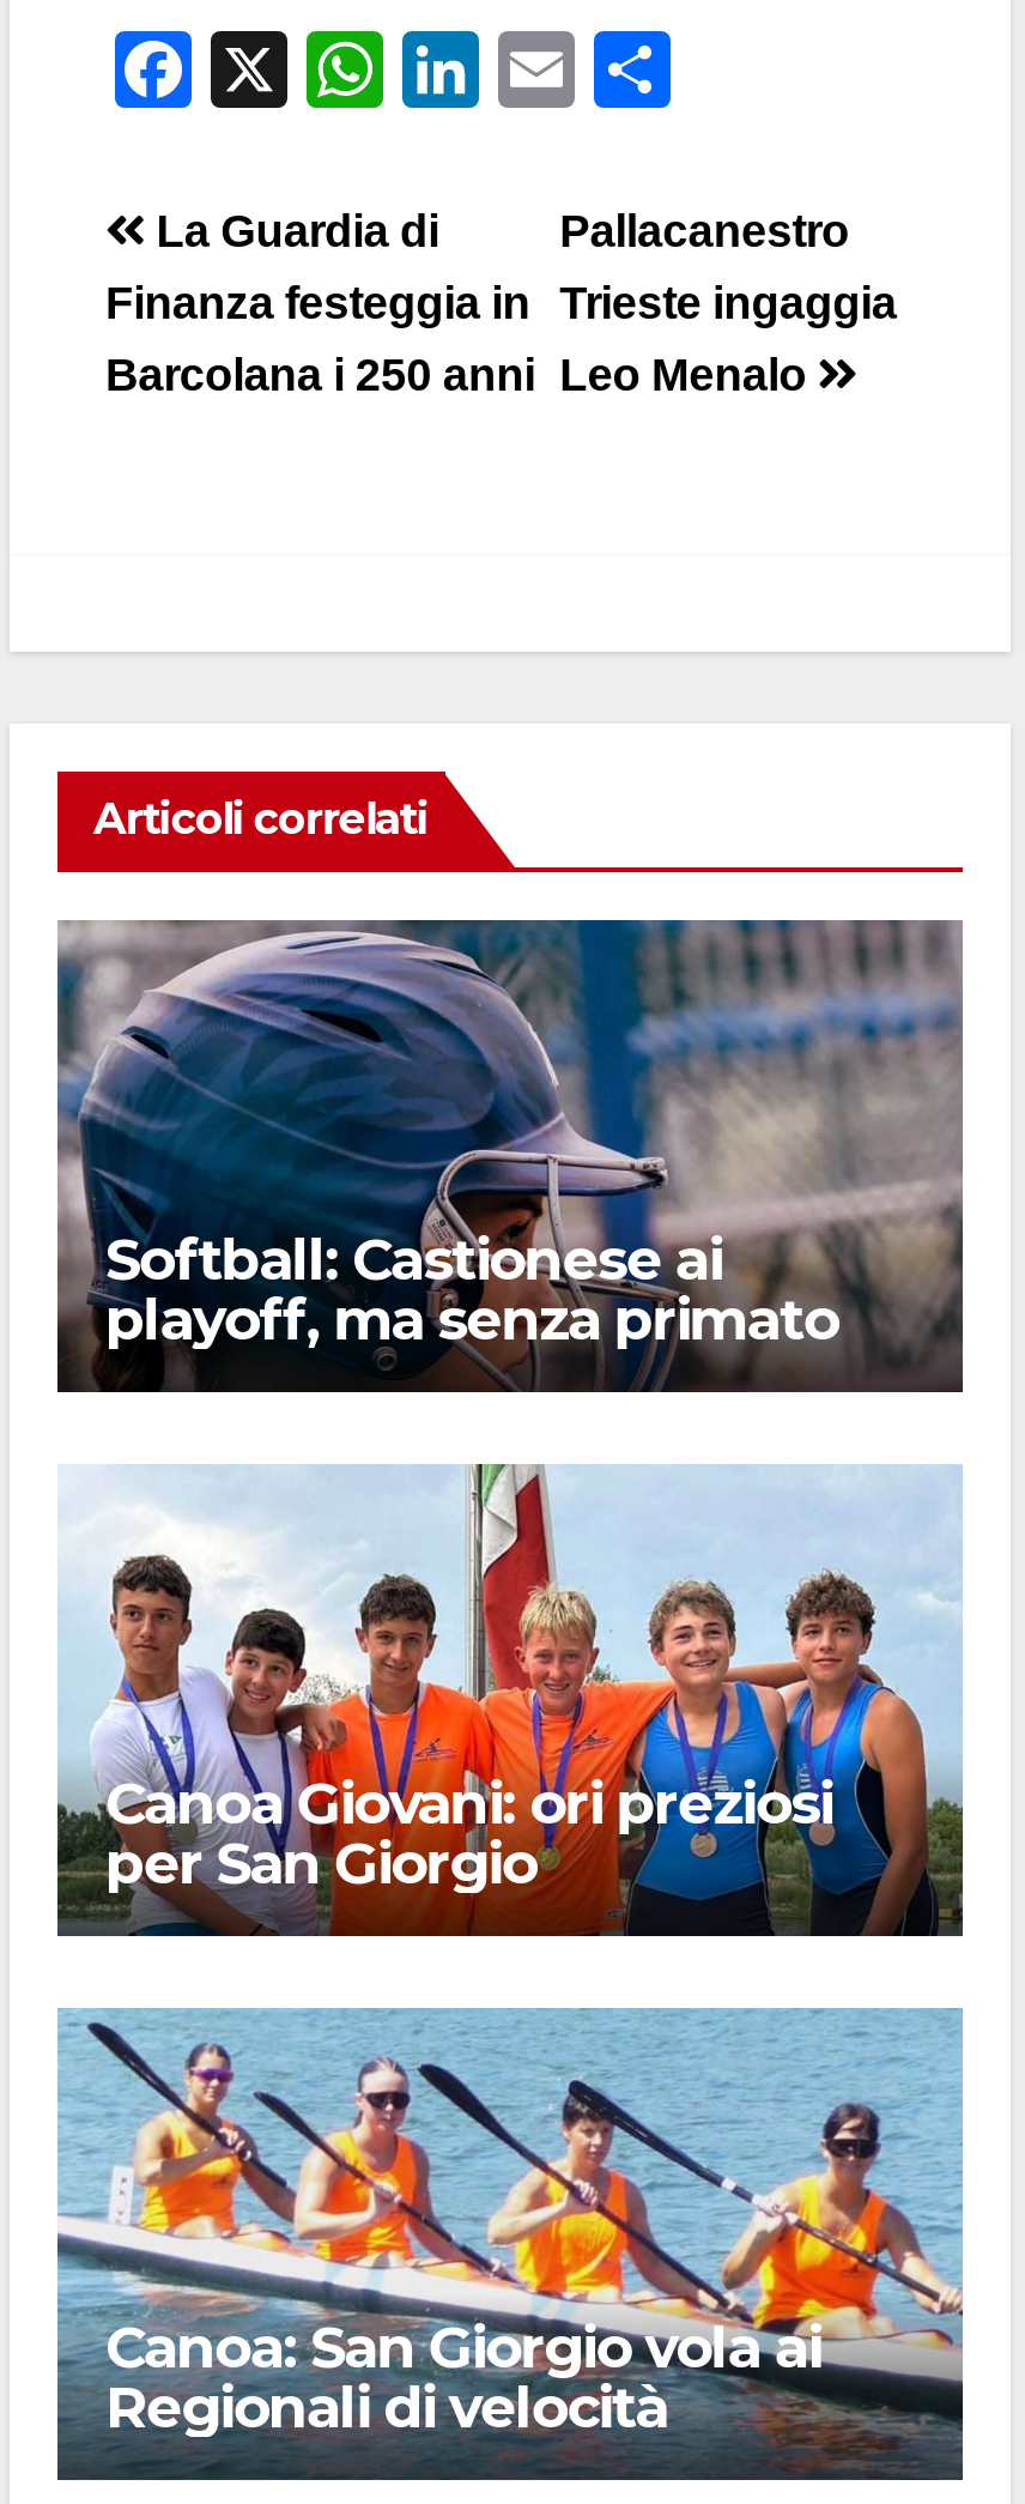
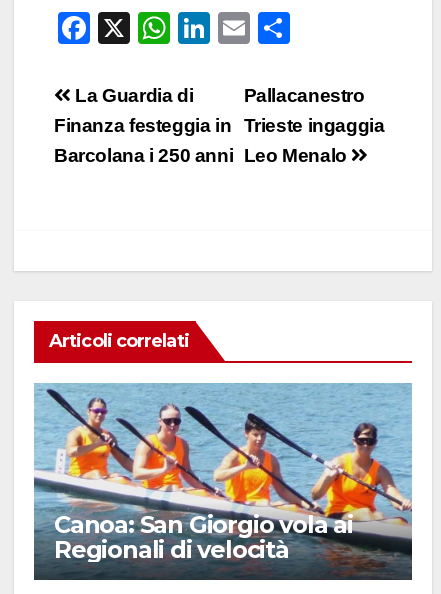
- [image]
- Softball: Castionese ai
- playoff, ma senza primato

- [image]
- Canoa Giovani: ori preziosi
- per San Giorgio
